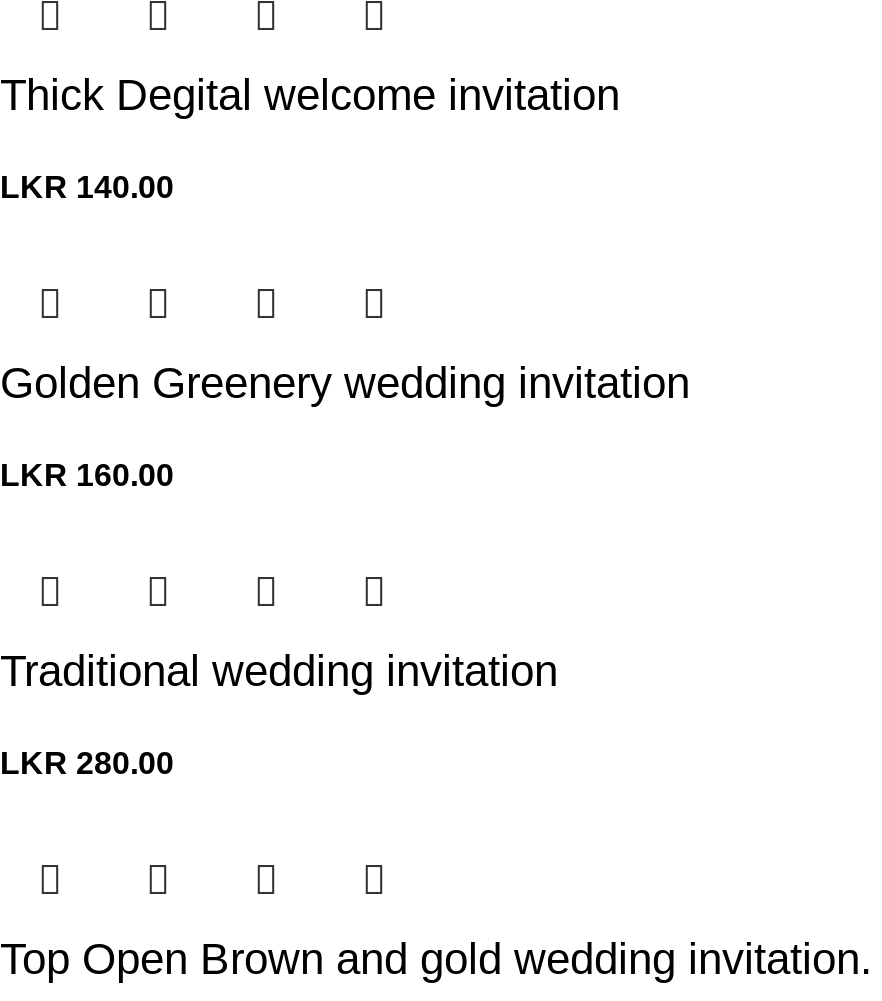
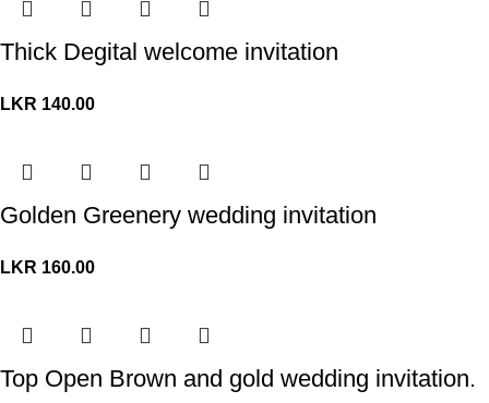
- Traditional wedding invitation
- LKR 280.00
